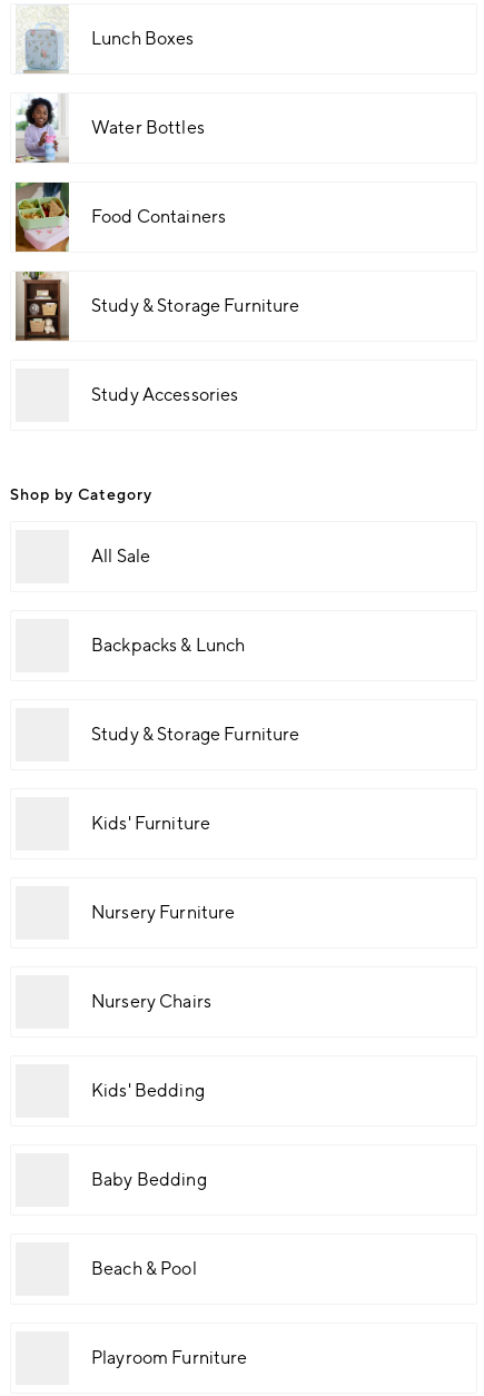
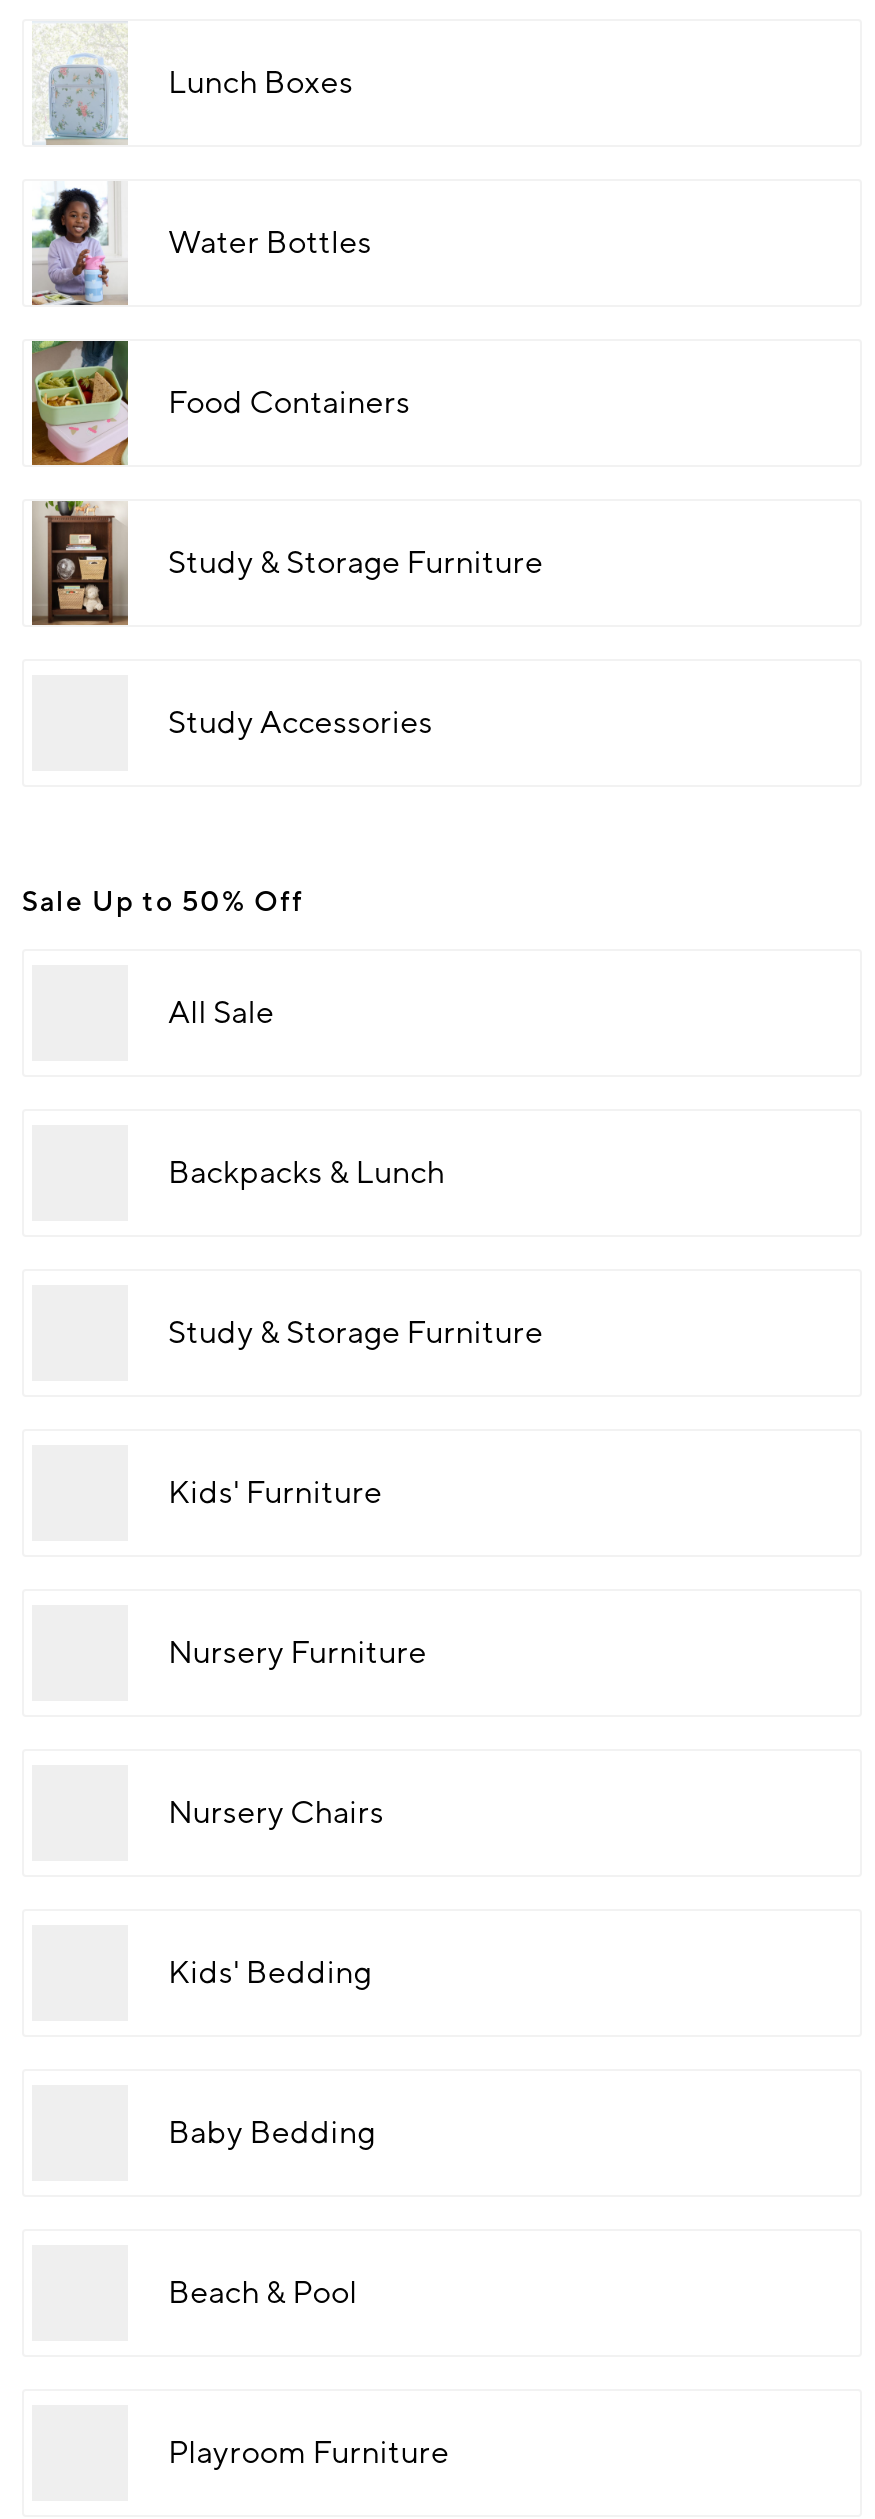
- Shop by Category
+ Sale Up to 50% Off
